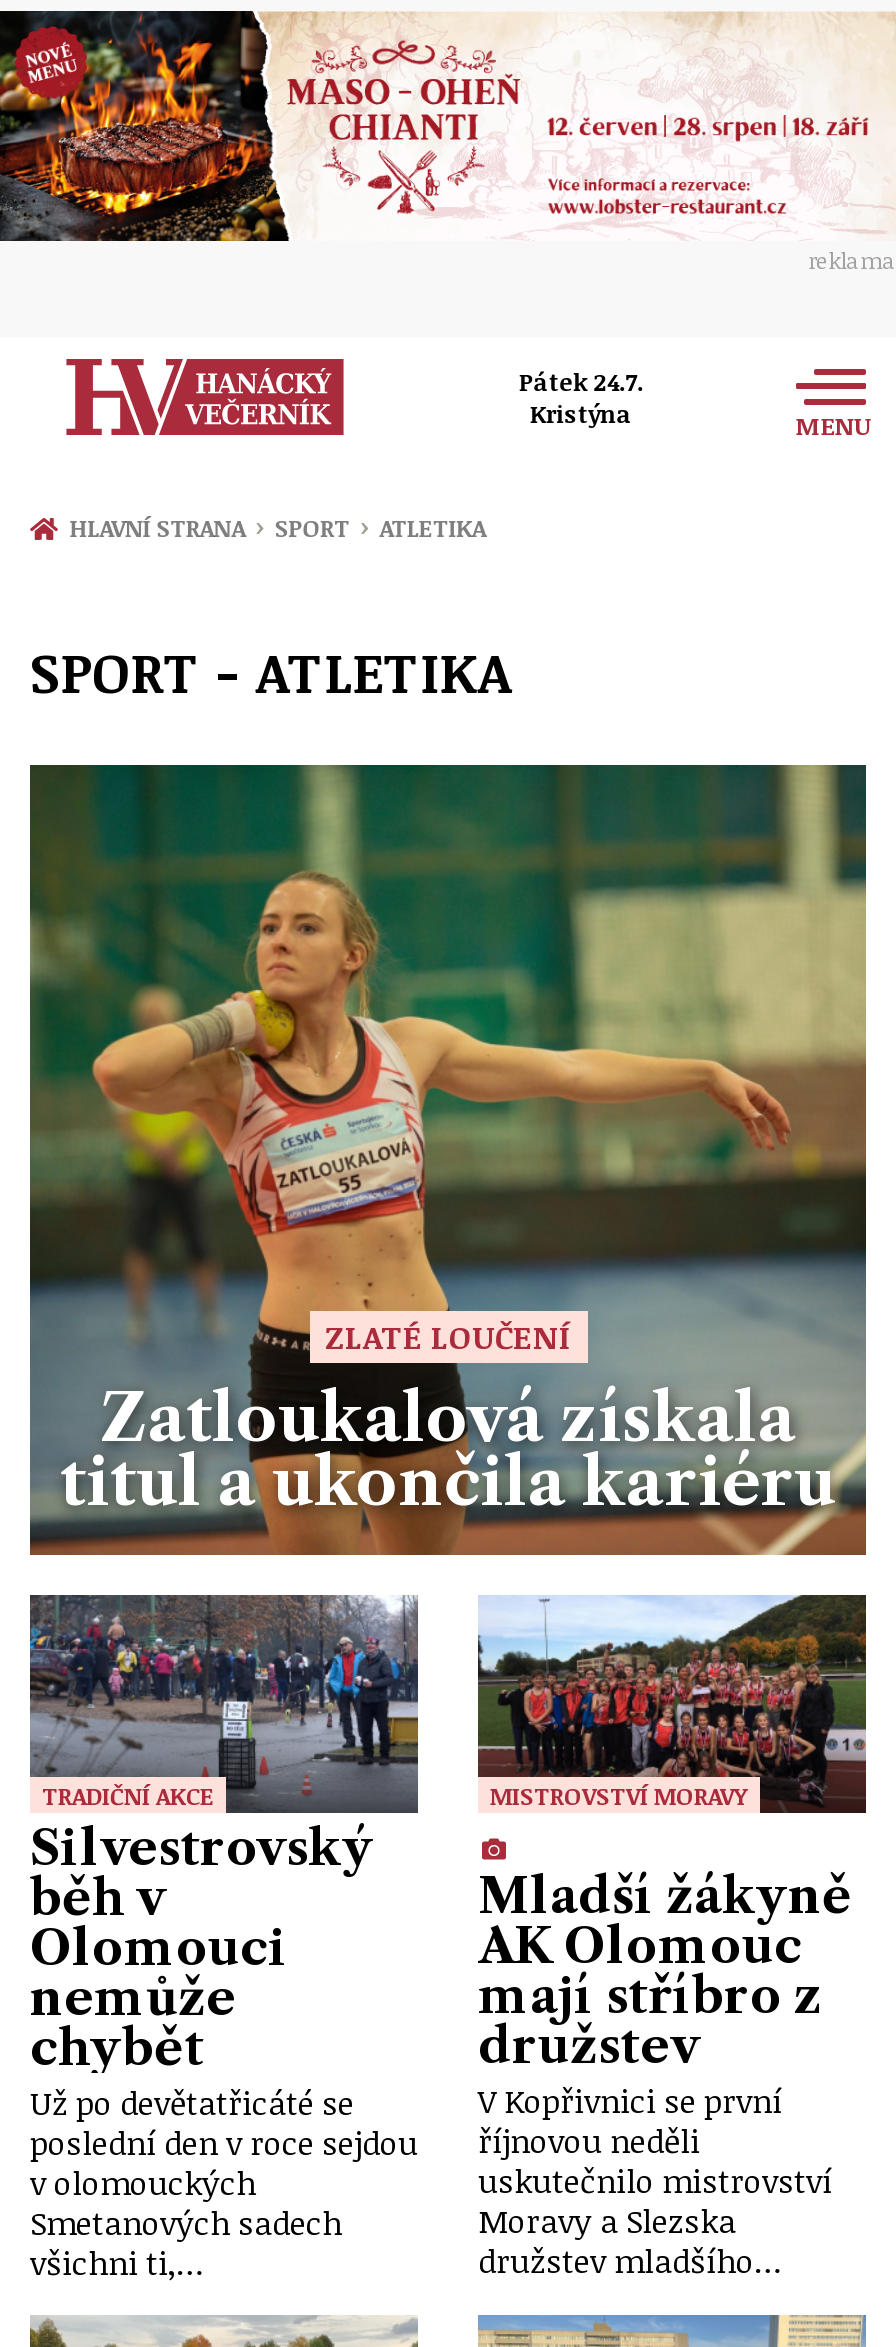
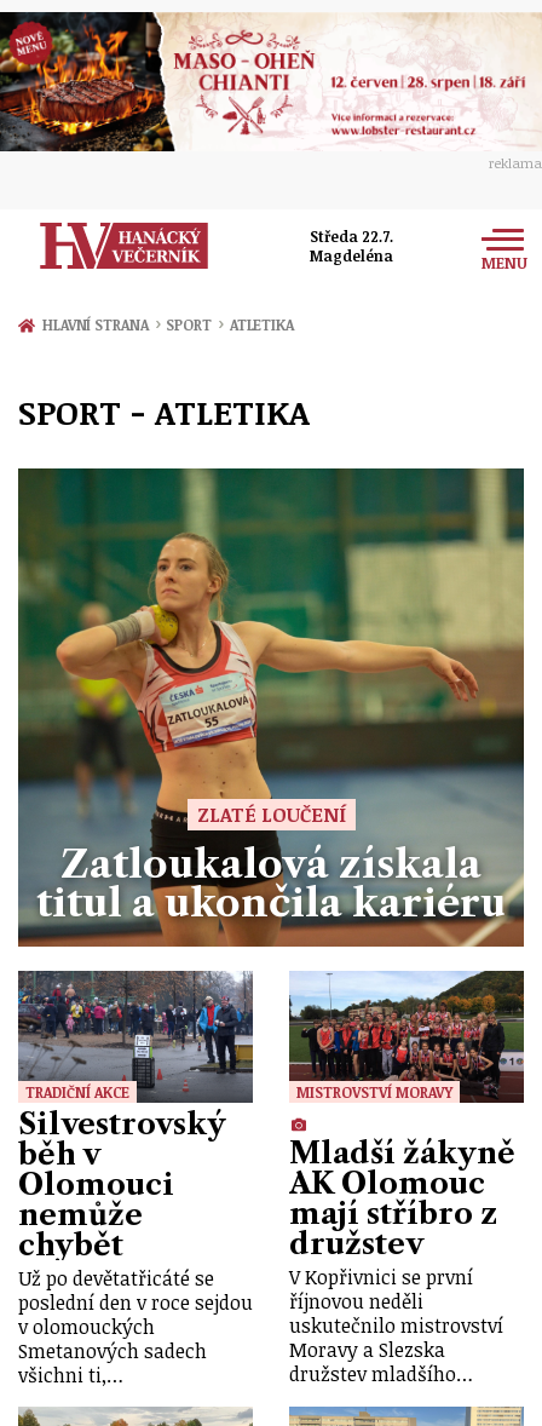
- Pátek 24.7.
- Kristýna
+ Středa 22.7.
+ Magdeléna
